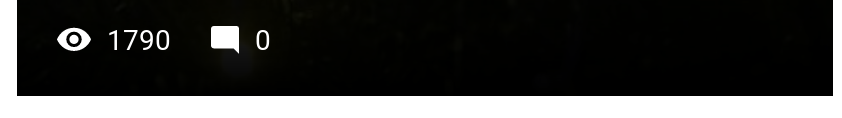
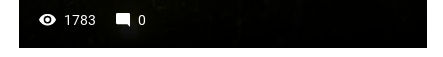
- 1790
+ 1783
